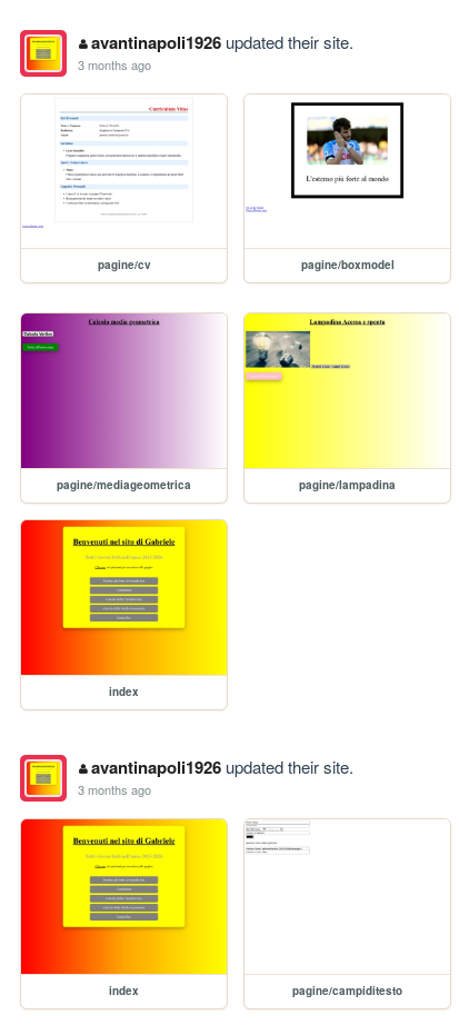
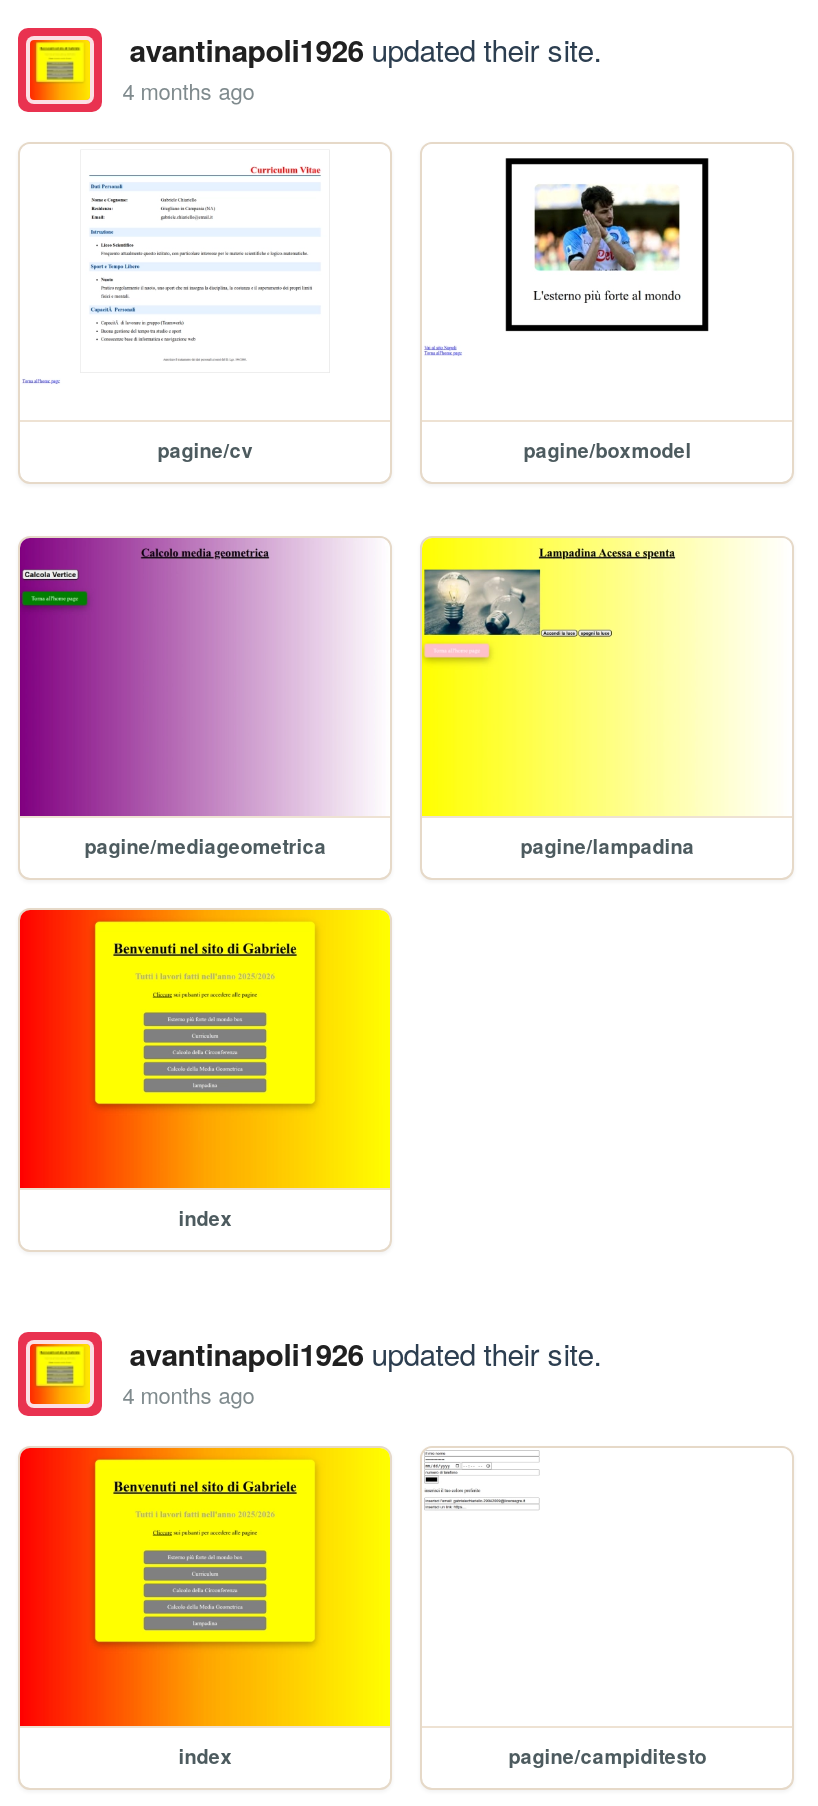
- 3 months ago
+ 4 months ago

- 3 months ago
+ 4 months ago
